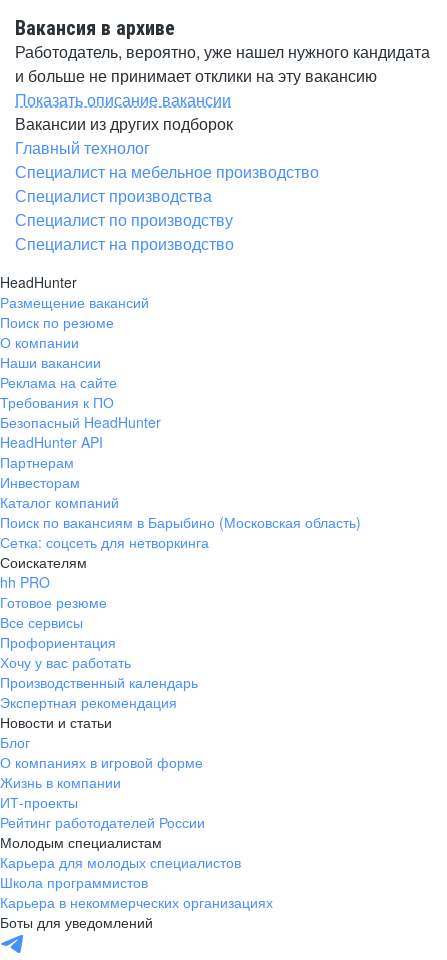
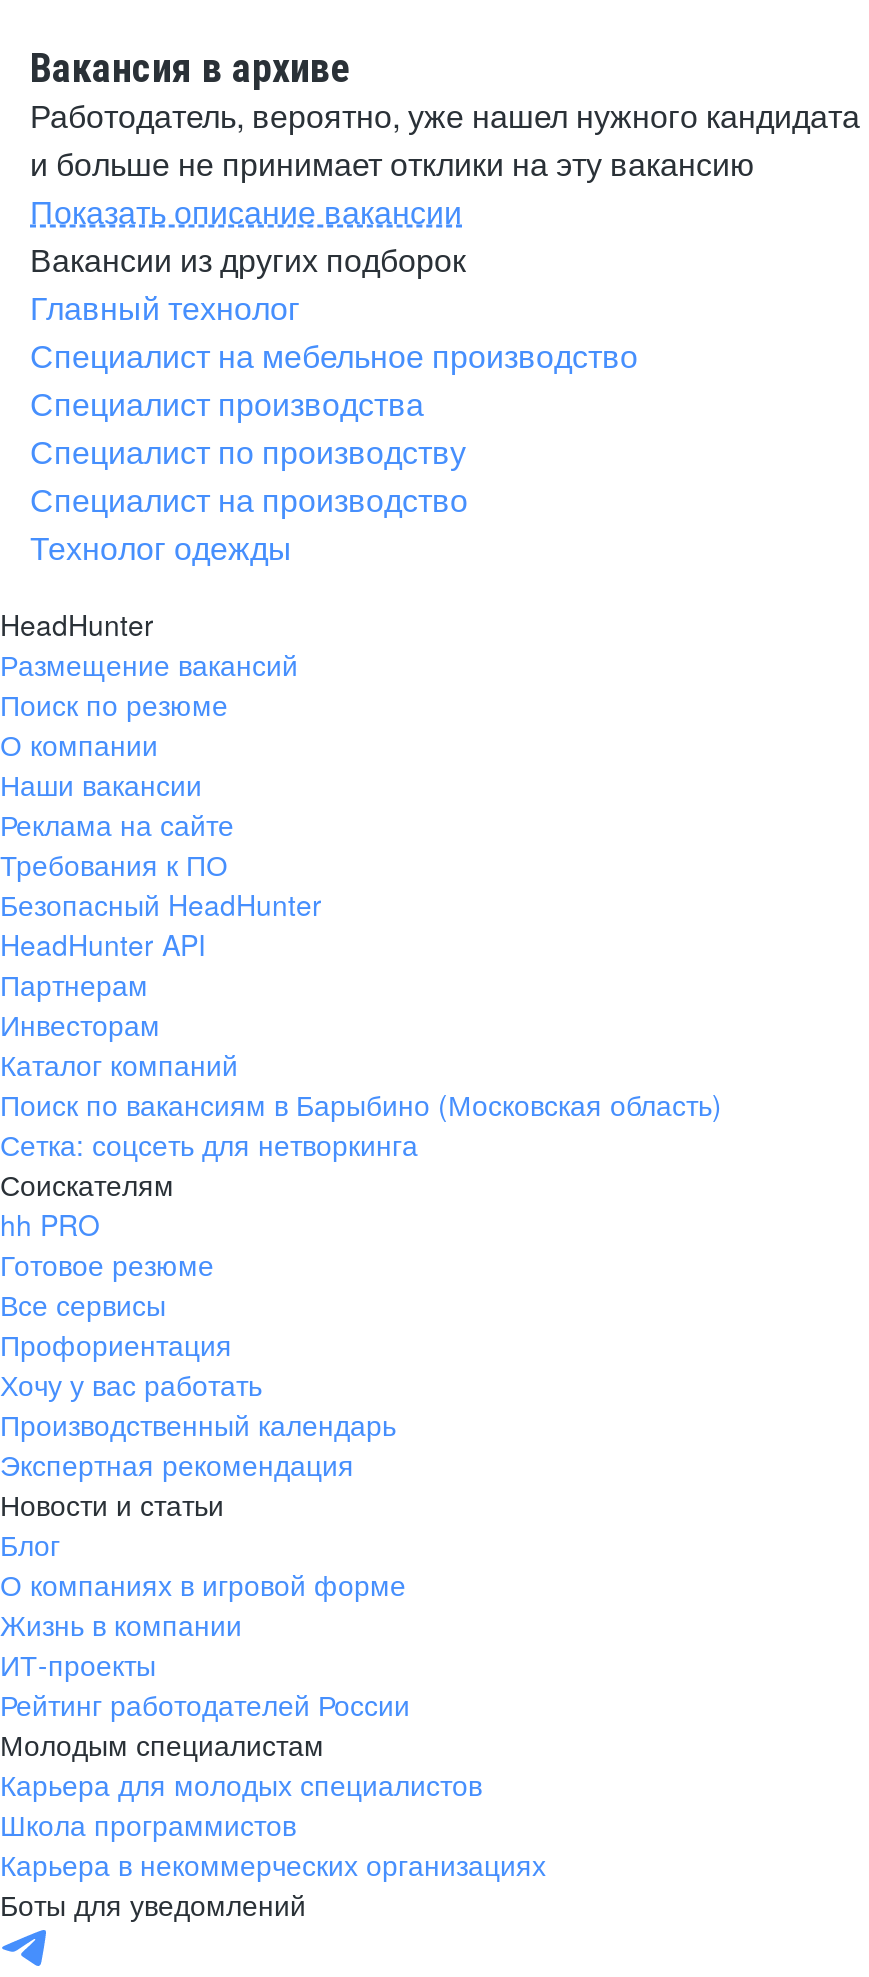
+ Технолог одежды
